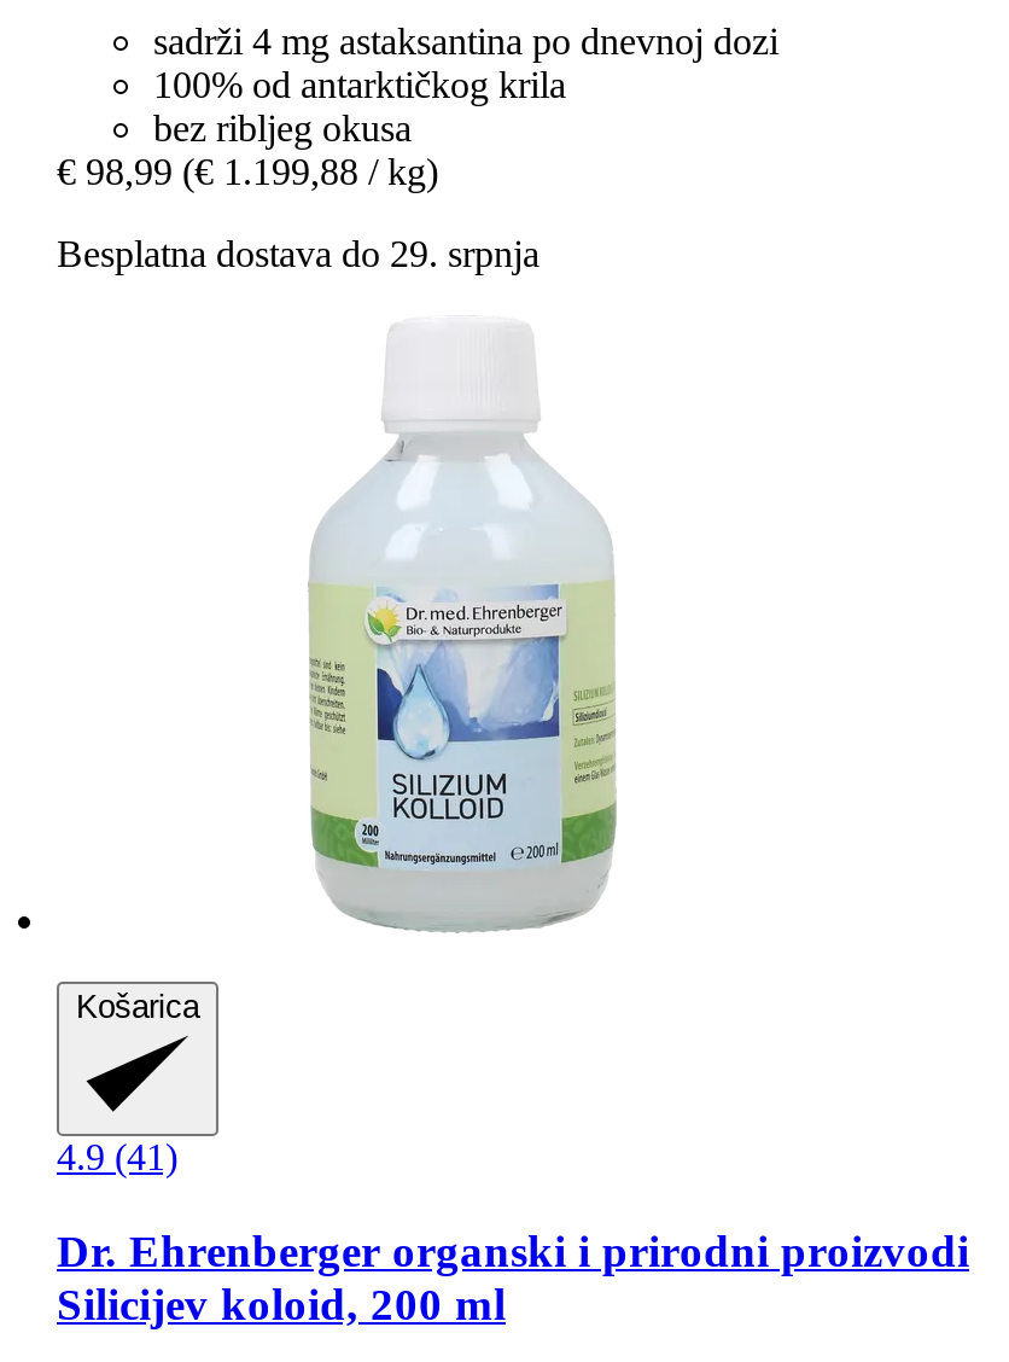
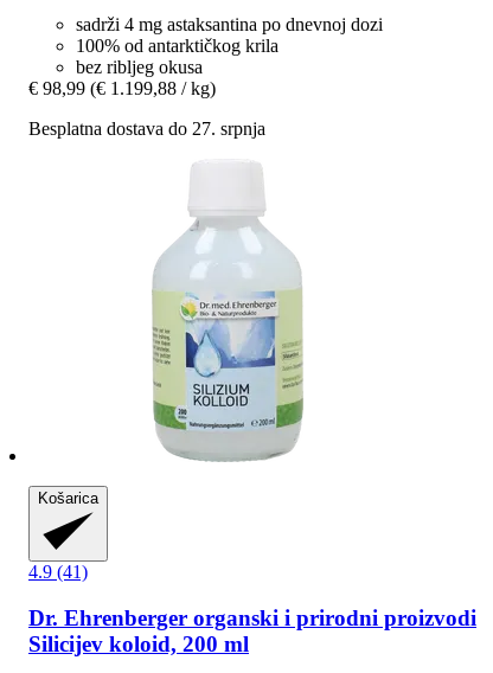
- Besplatna dostava do 29. srpnja
+ Besplatna dostava do 27. srpnja
